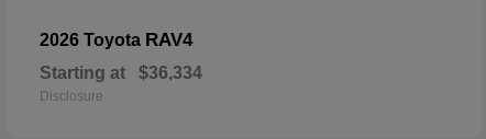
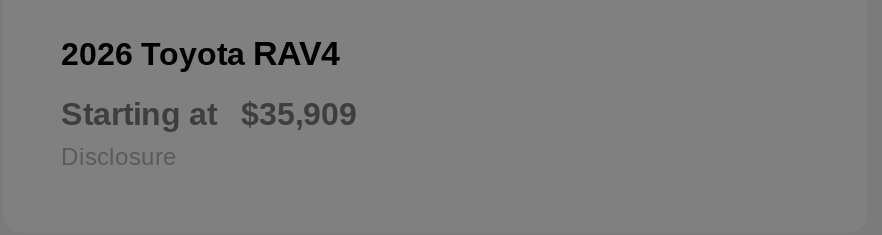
- Starting at $36,334
+ Starting at $35,909
